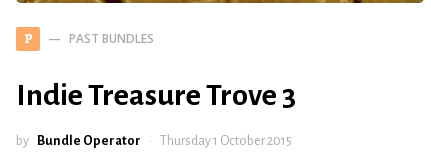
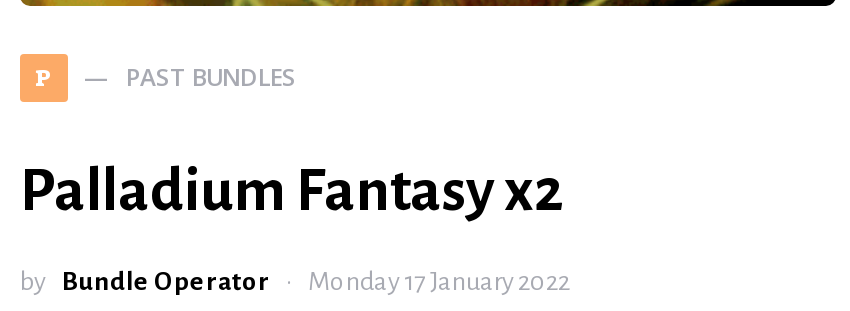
- Indie Treasure Trove 3
+ Palladium Fantasy x2

- Thursday 1 October 2015
+ Monday 17 January 2022
